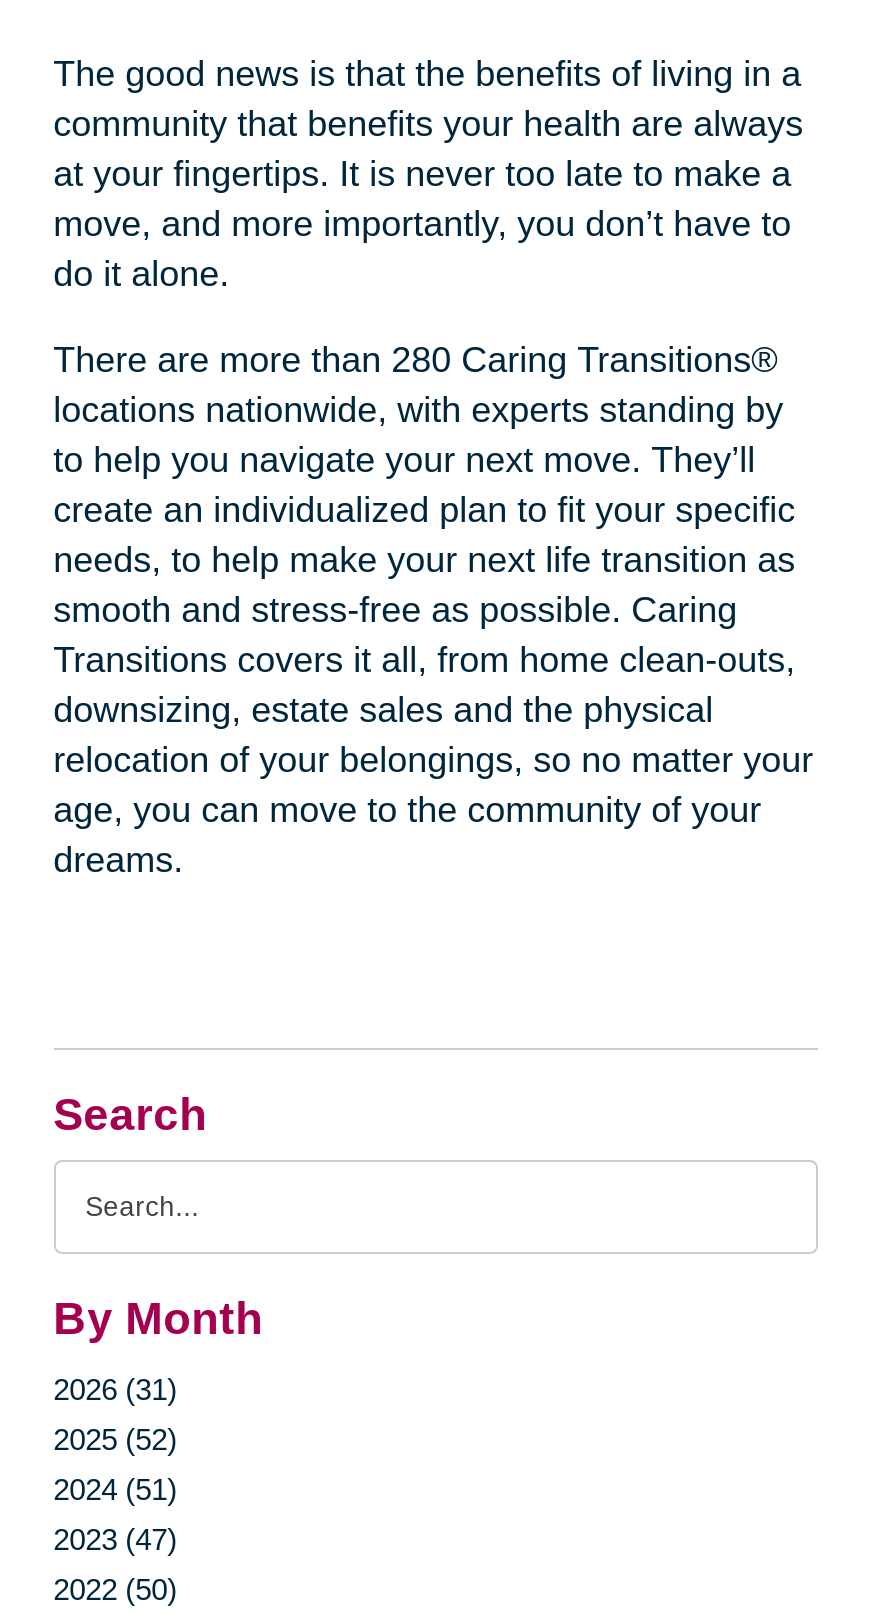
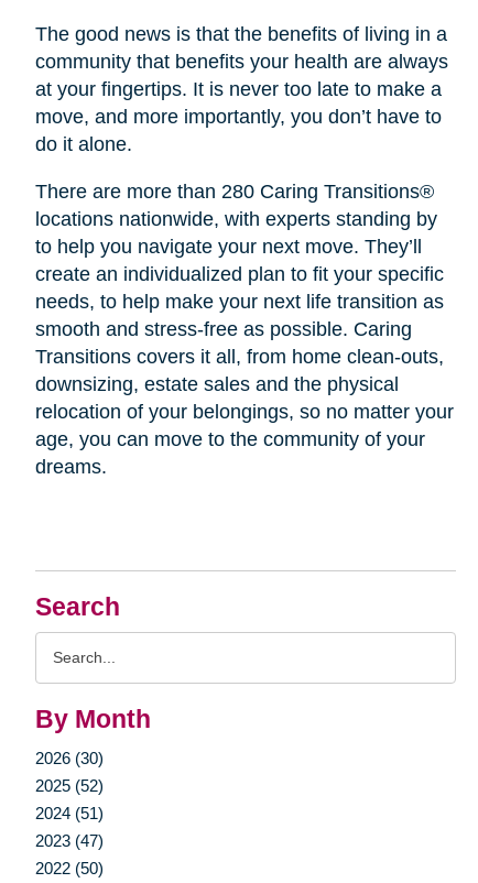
- 2026 (31)
+ 2026 (30)
